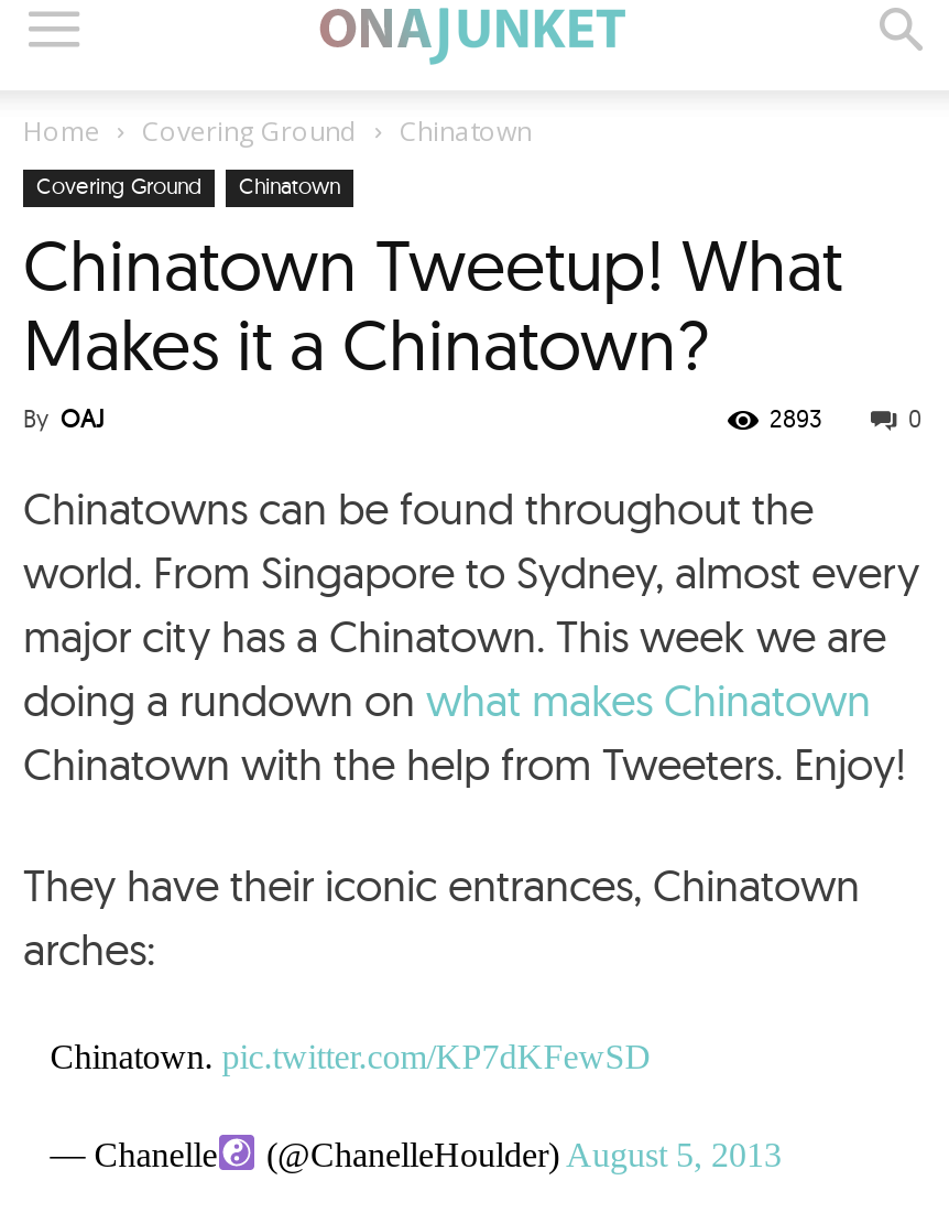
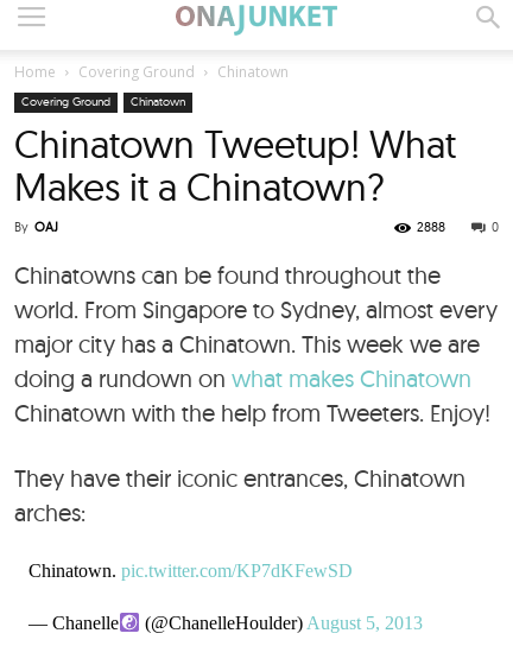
- 2893
+ 2888
